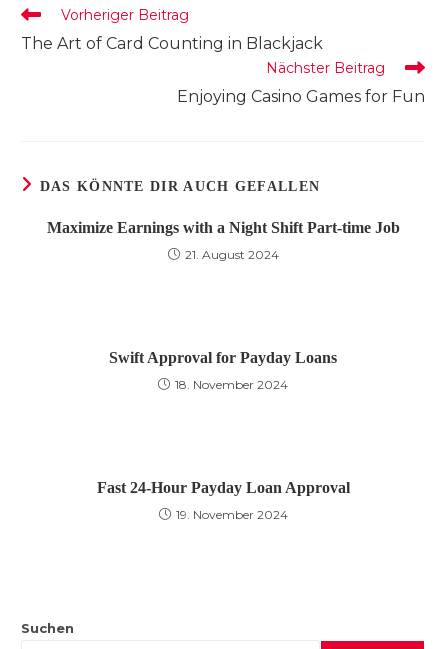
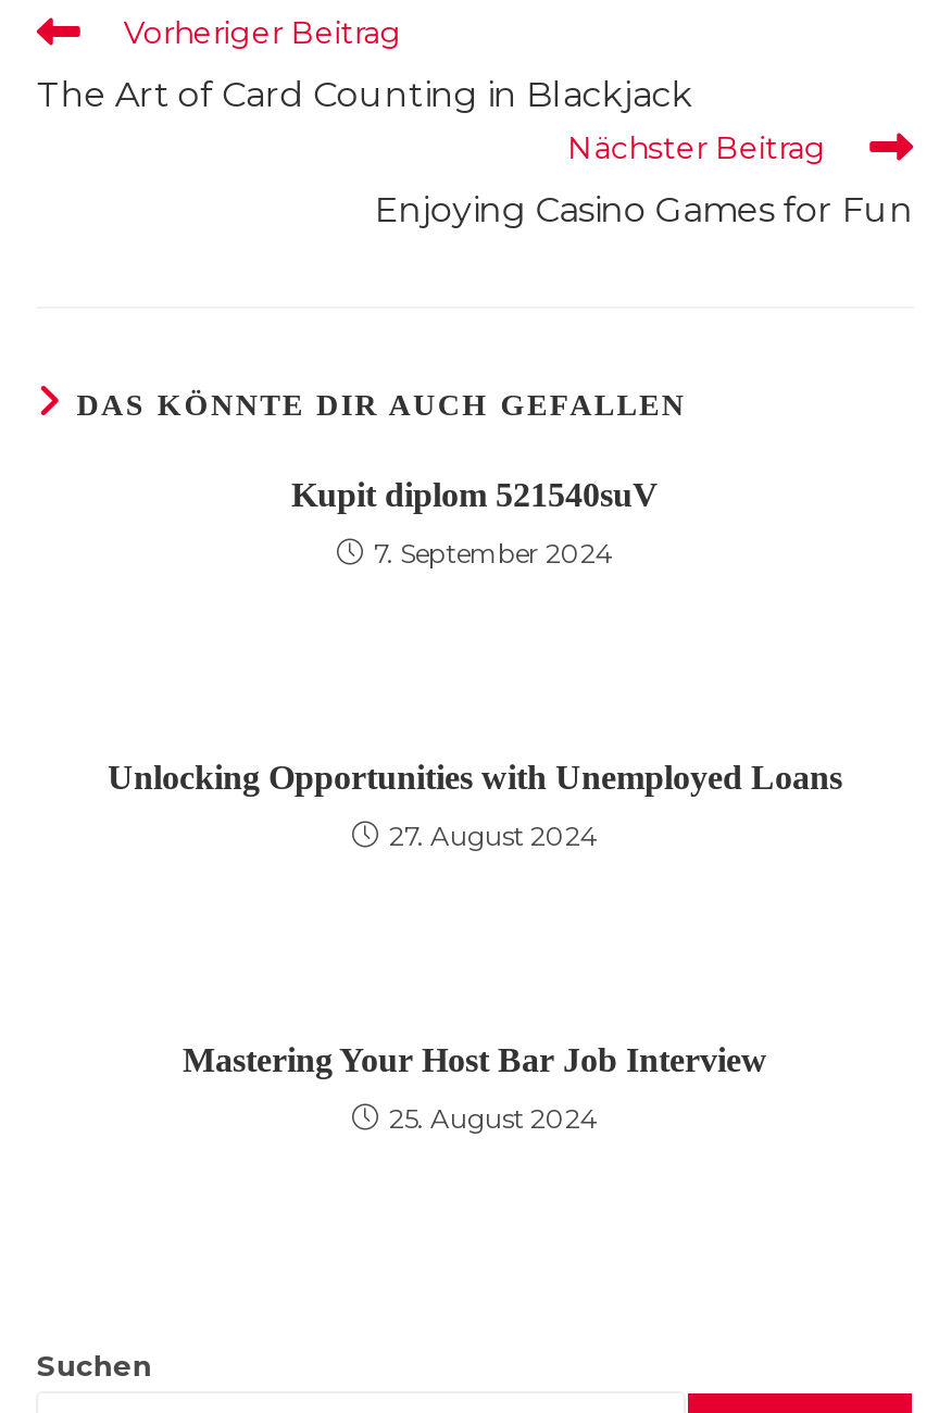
- Maximize Earnings with a Night Shift Part-time Job
+ Kupit diplom 521540suV

- 21. August 2024
+ 7. September 2024

- Swift Approval for Payday Loans
+ Unlocking Opportunities with Unemployed Loans

- 18. November 2024
+ 27. August 2024

- Fast 24-Hour Payday Loan Approval
+ Mastering Your Host Bar Job Interview

- 19. November 2024
+ 25. August 2024
